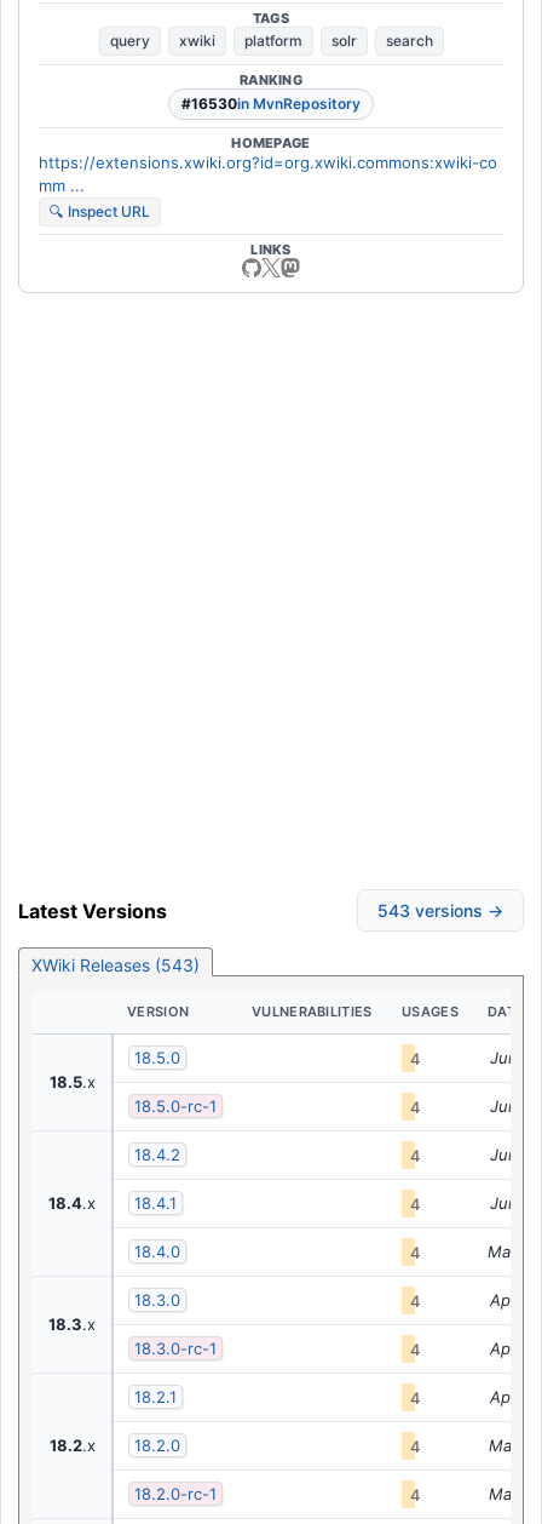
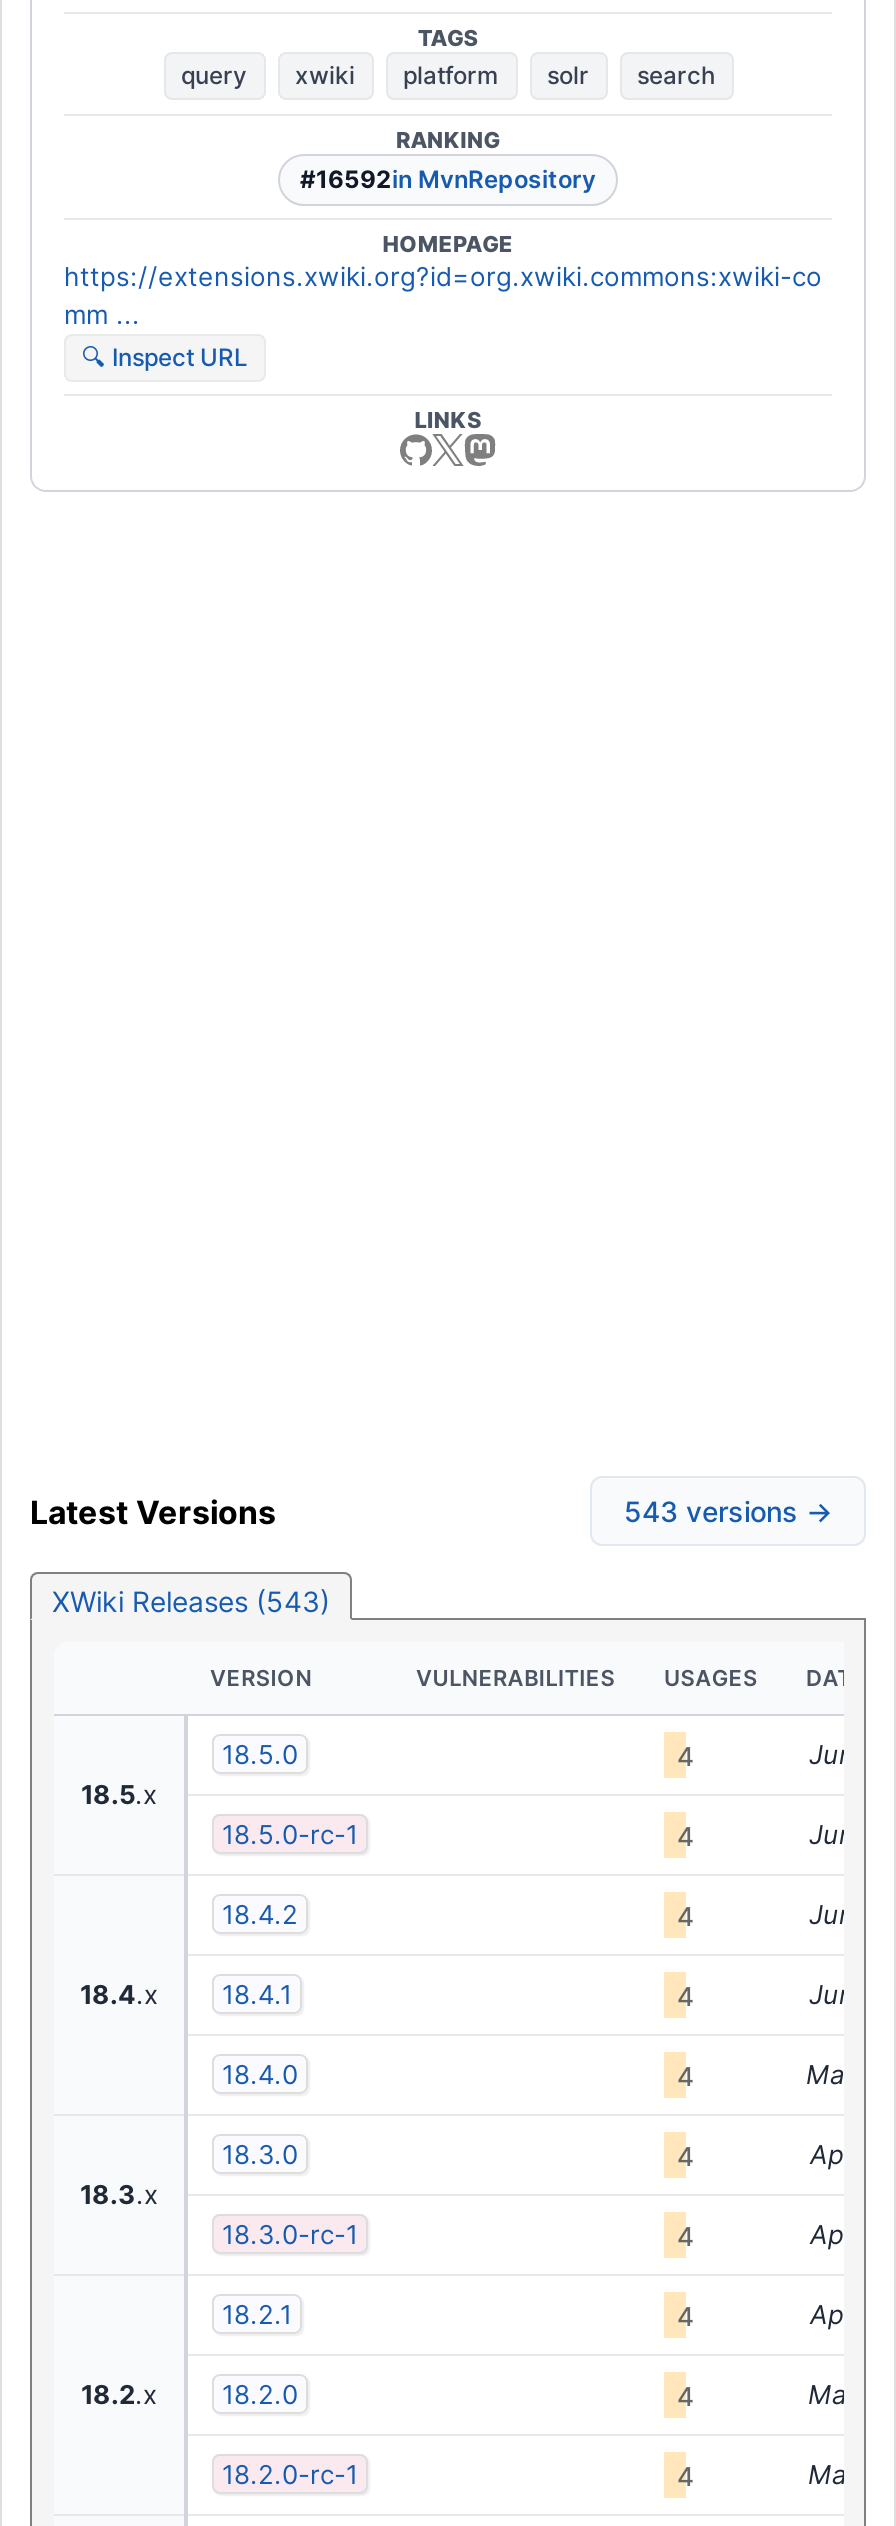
- #16530in MvnRepository
+ #16592in MvnRepository
